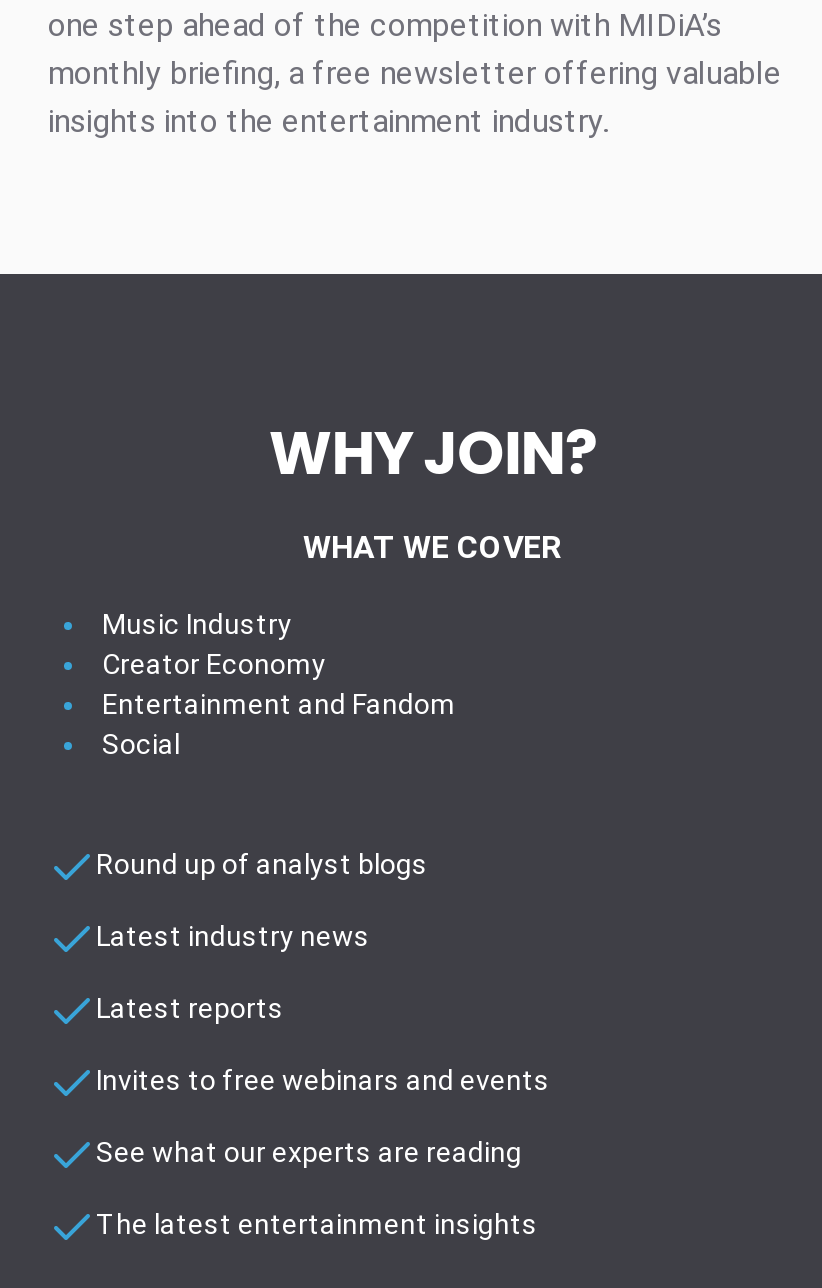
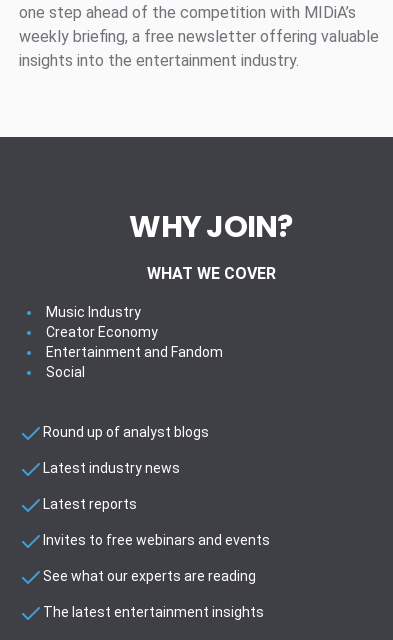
- monthly briefing, a free newsletter offering valuable
+ weekly briefing, a free newsletter offering valuable
